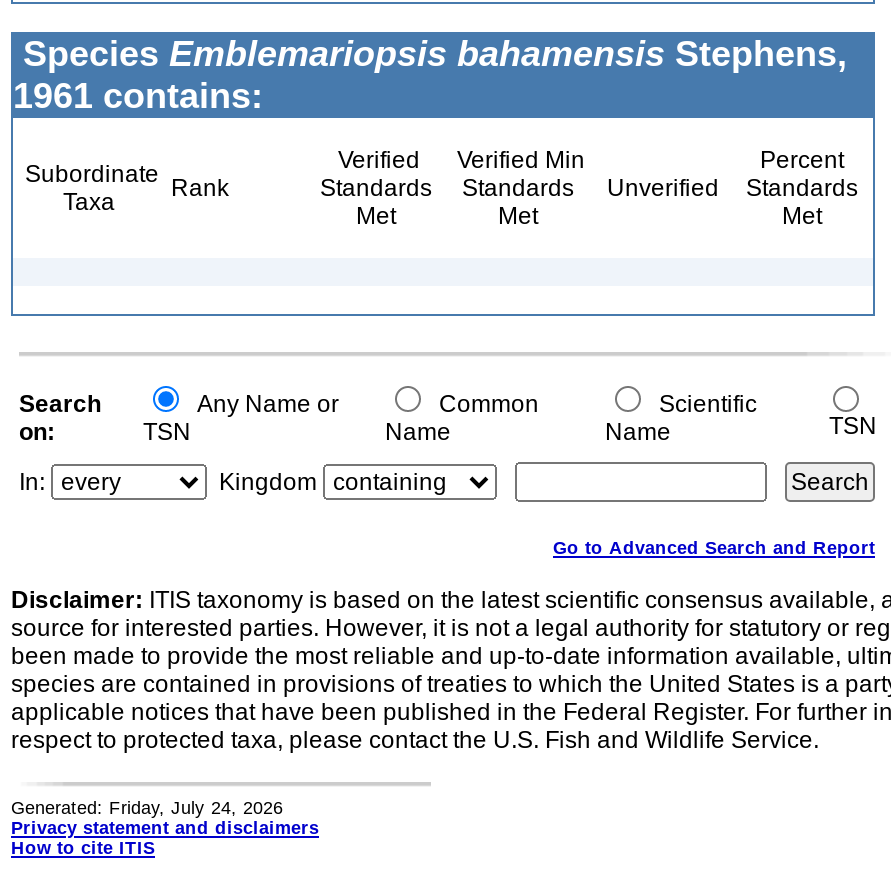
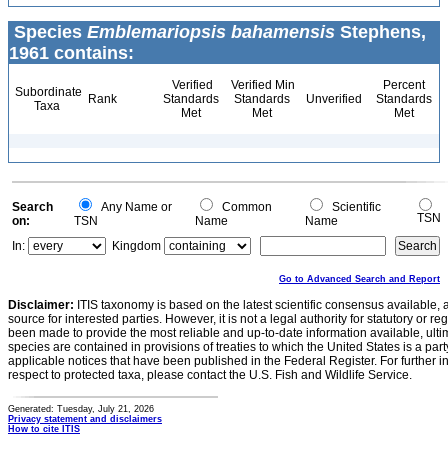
- Generated: Friday, July 24, 2026
+ Generated: Tuesday, July 21, 2026
